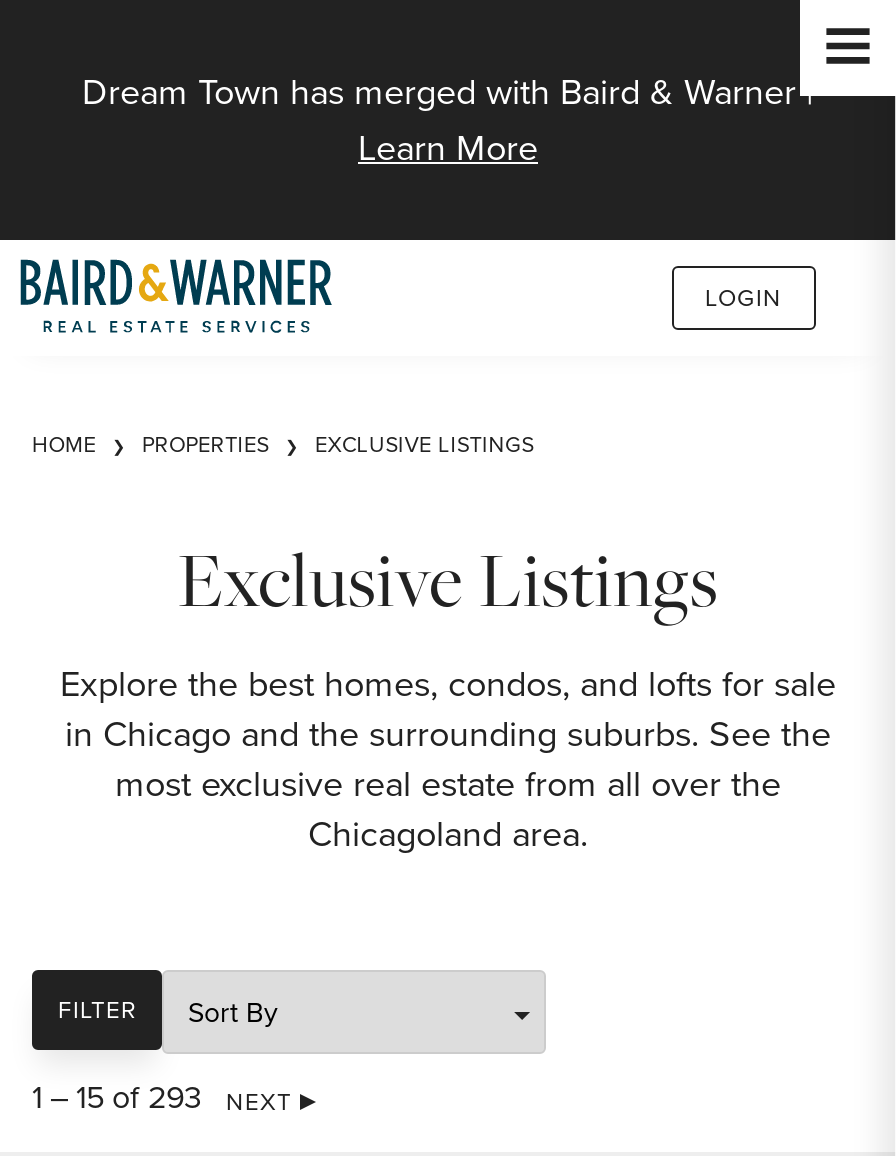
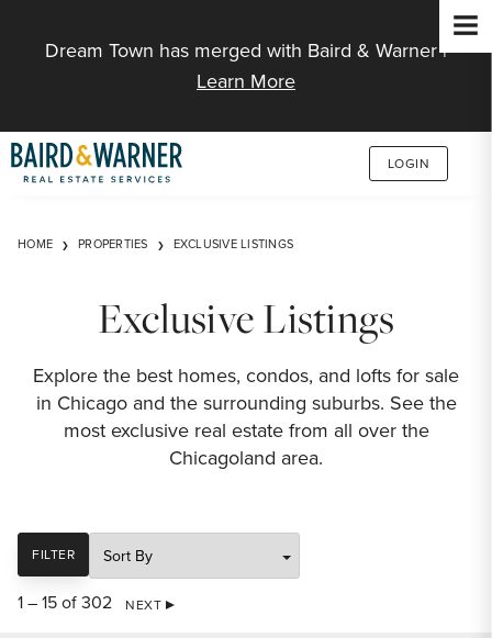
- 1 – 15 of 293 NEXT
+ 1 – 15 of 302 NEXT
